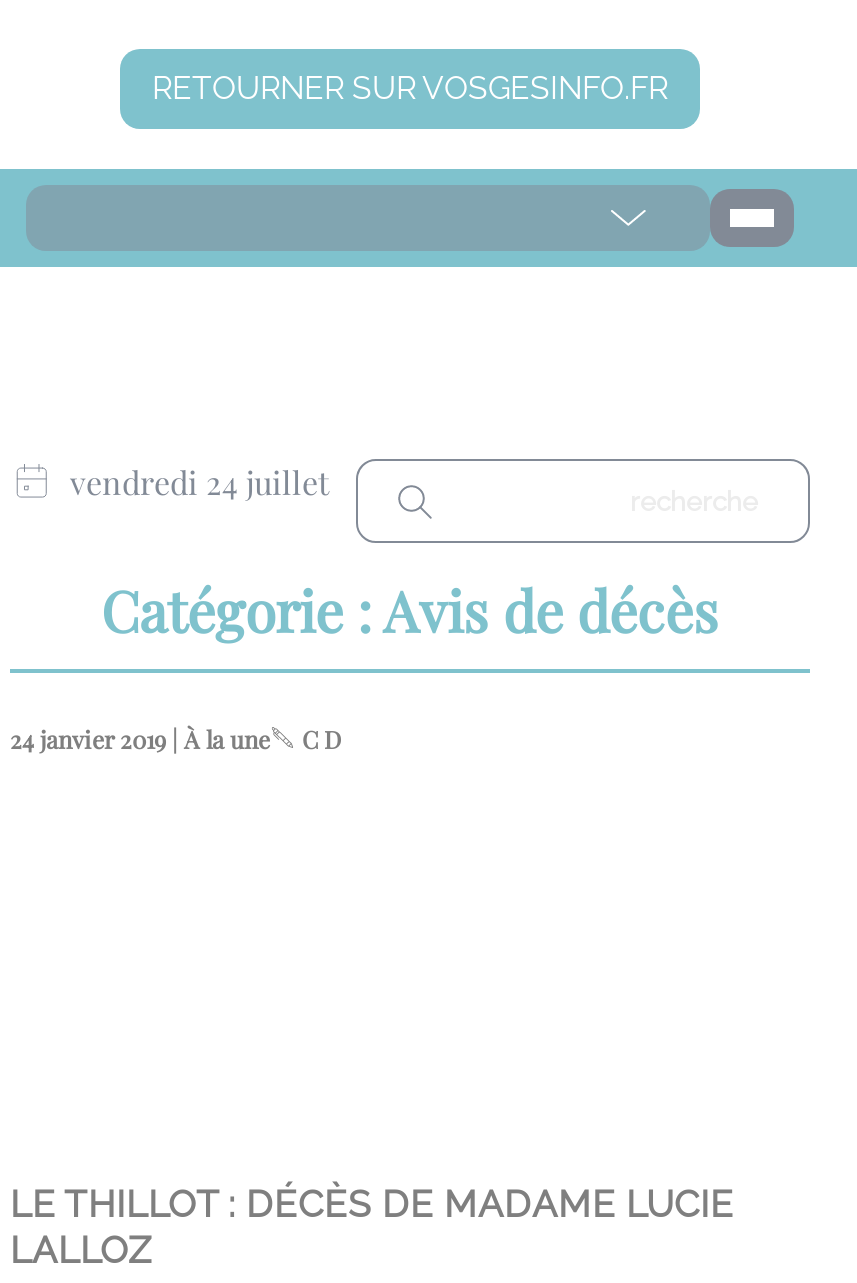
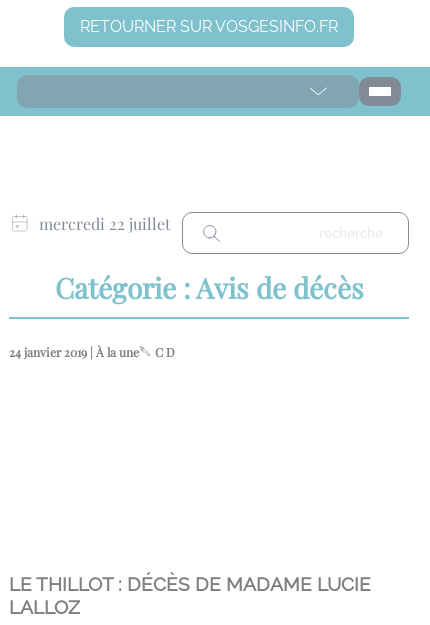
- vendredi 24 juillet
+ mercredi 22 juillet
